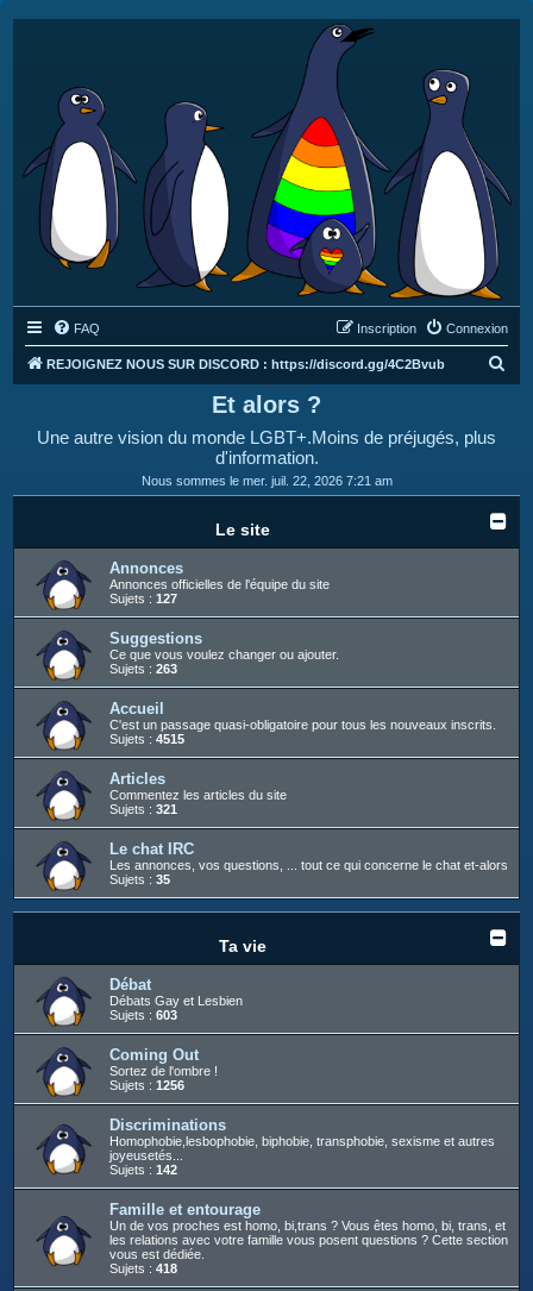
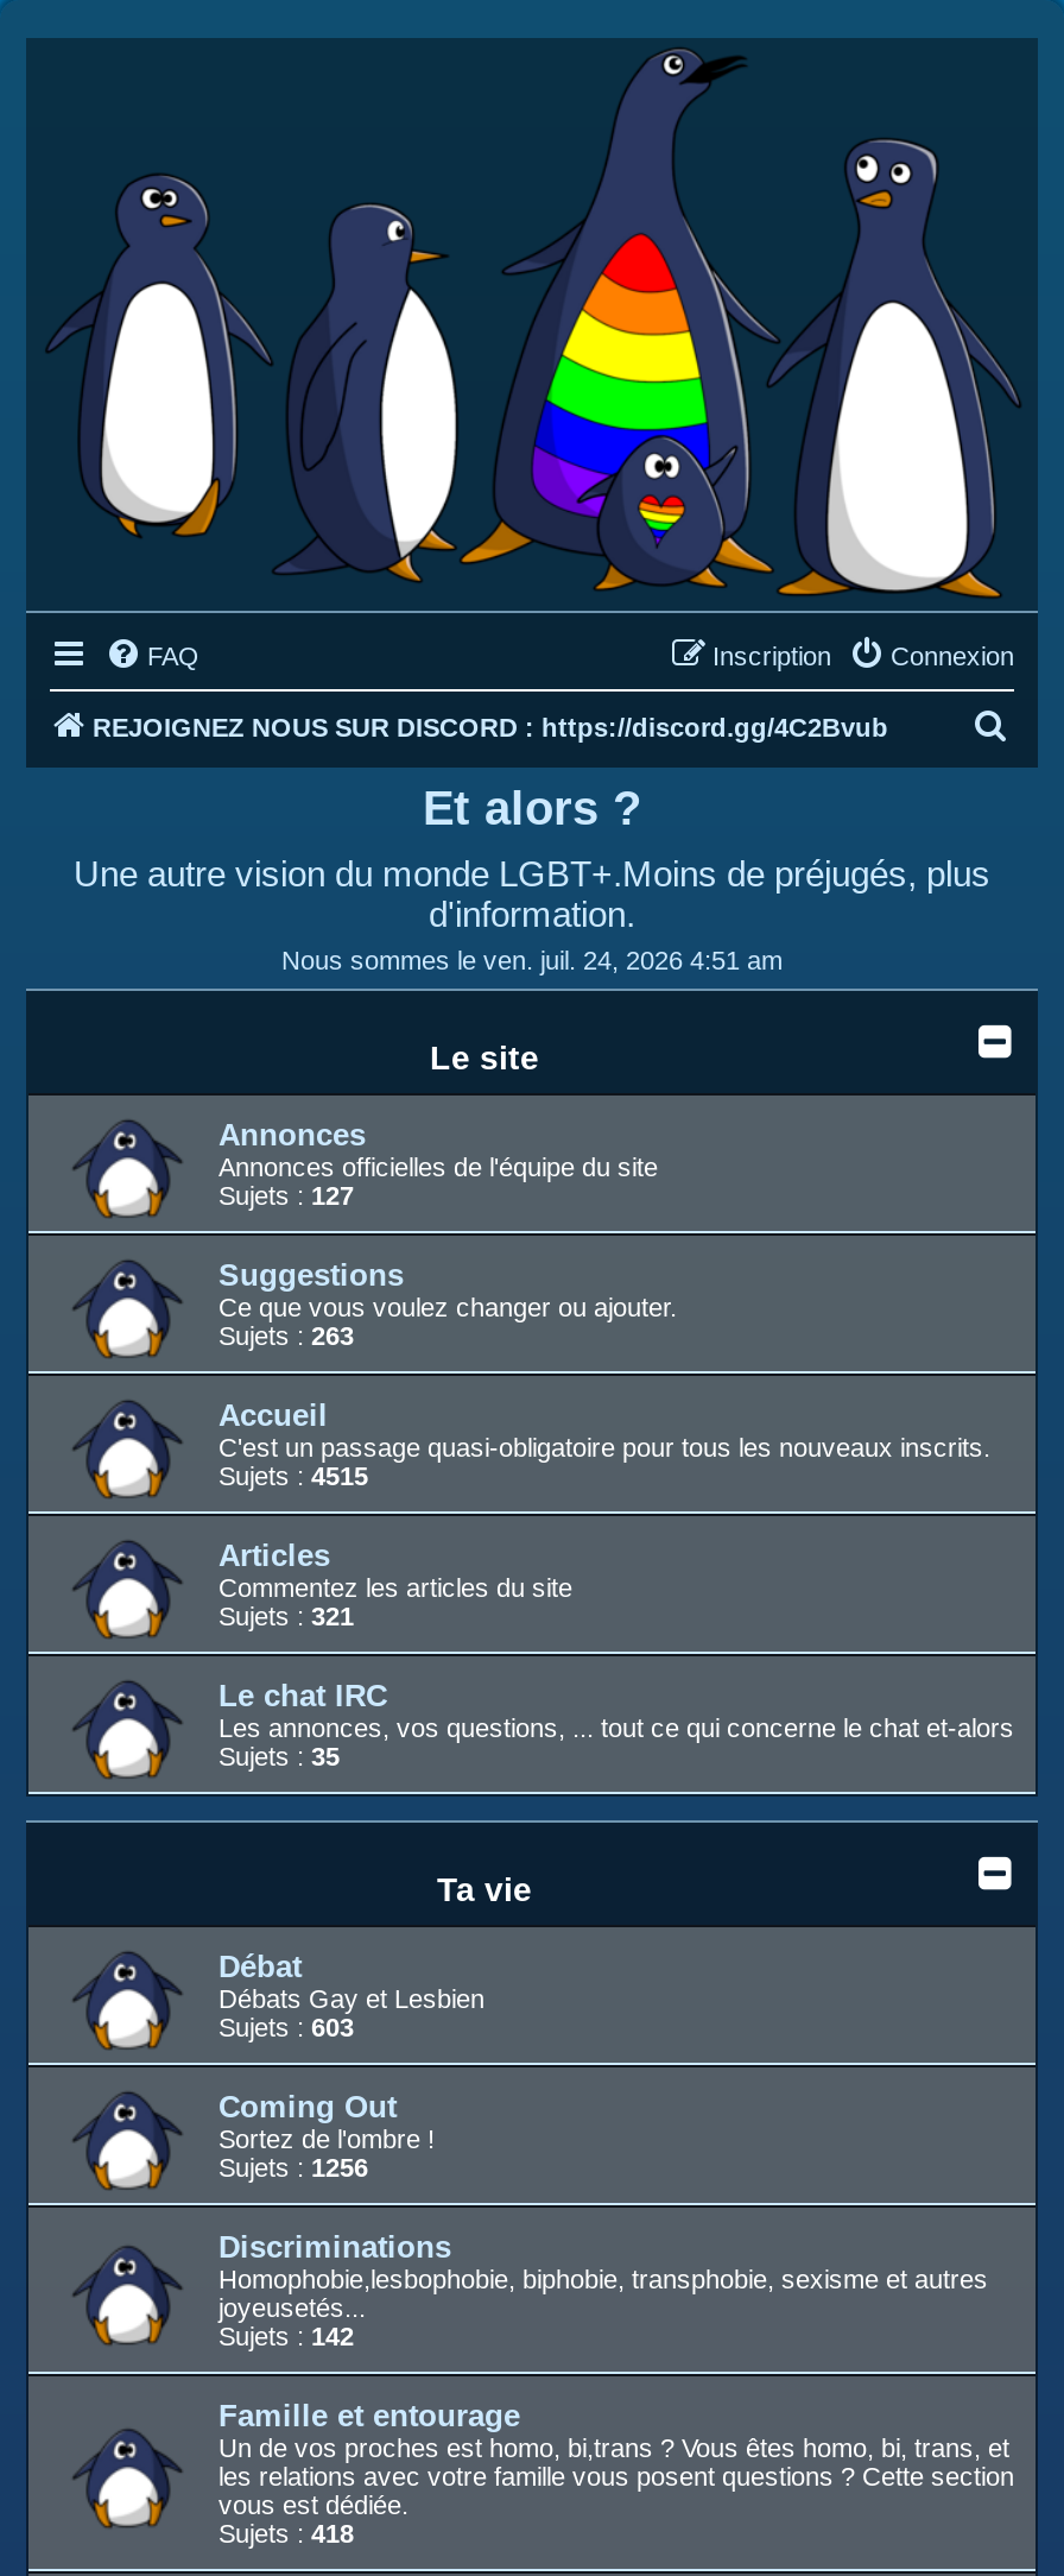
- Nous sommes le mer. juil. 22, 2026 7:21 am
+ Nous sommes le ven. juil. 24, 2026 4:51 am
